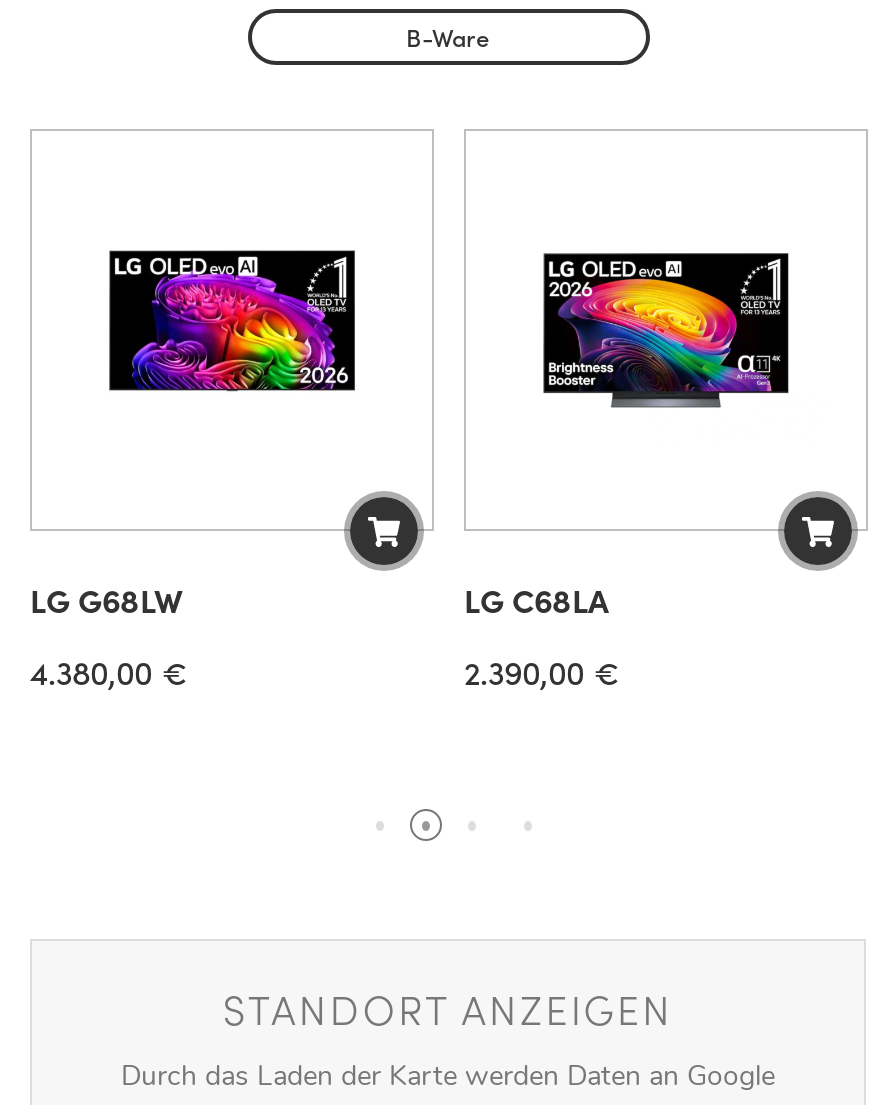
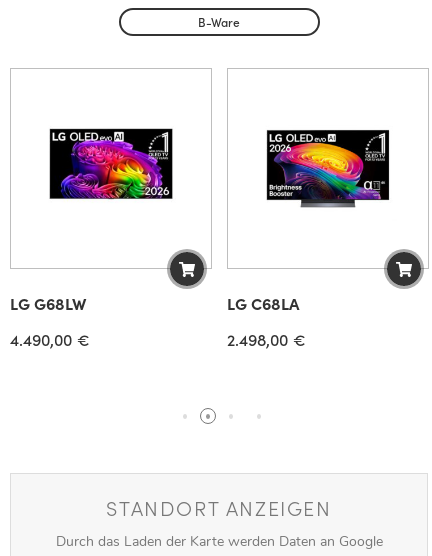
- 4.380,00
+ 4.490,00

- 2.390,00
+ 2.498,00
